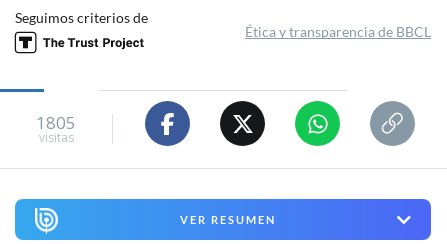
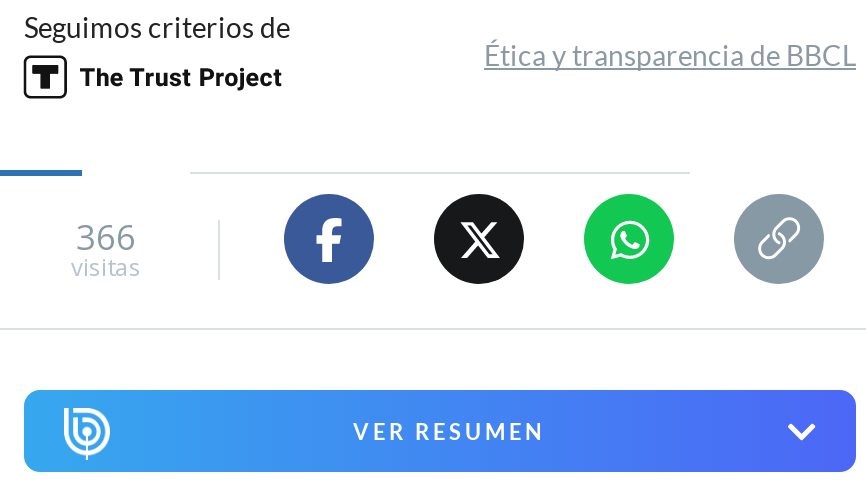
- 1805
+ 366
